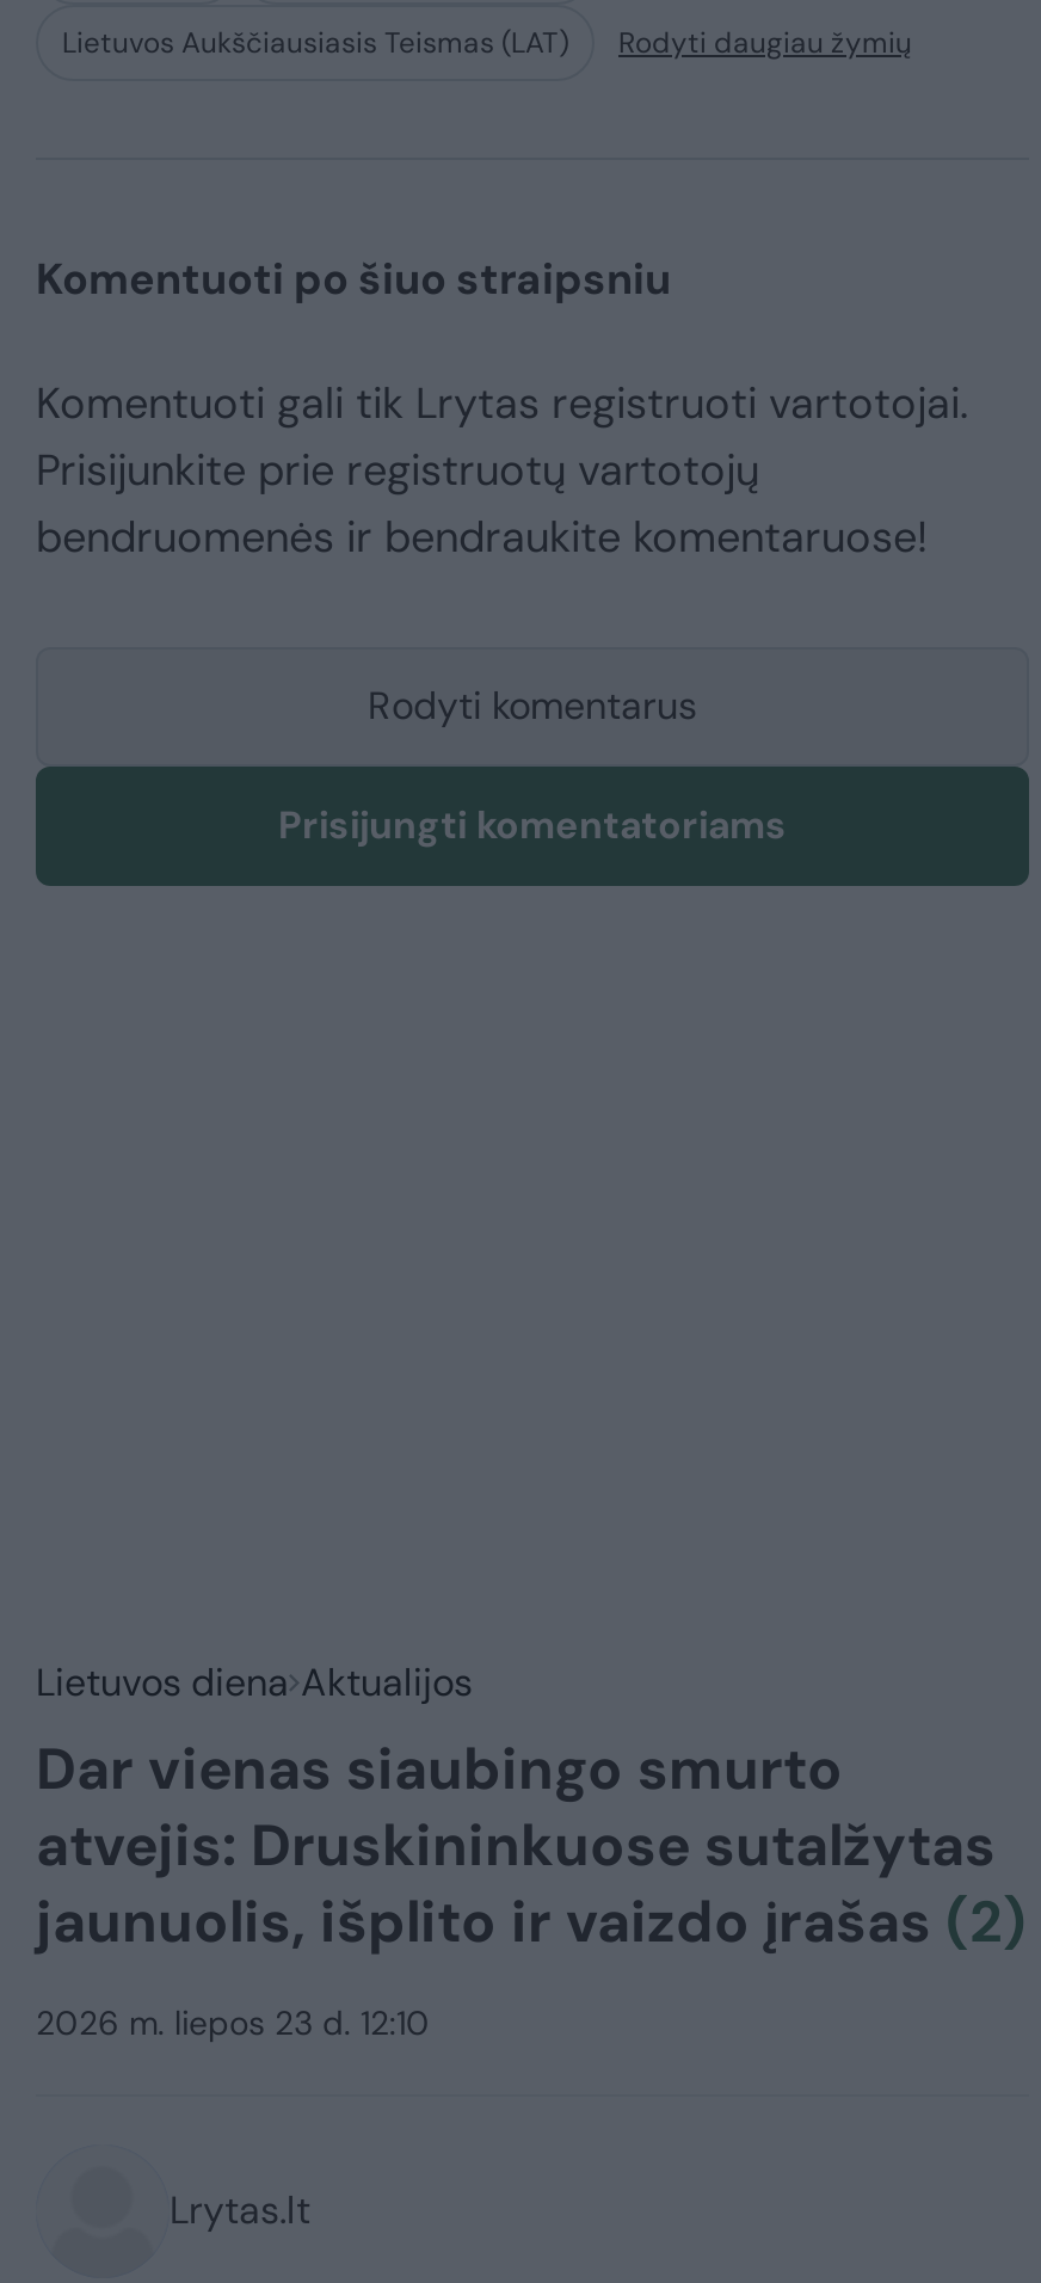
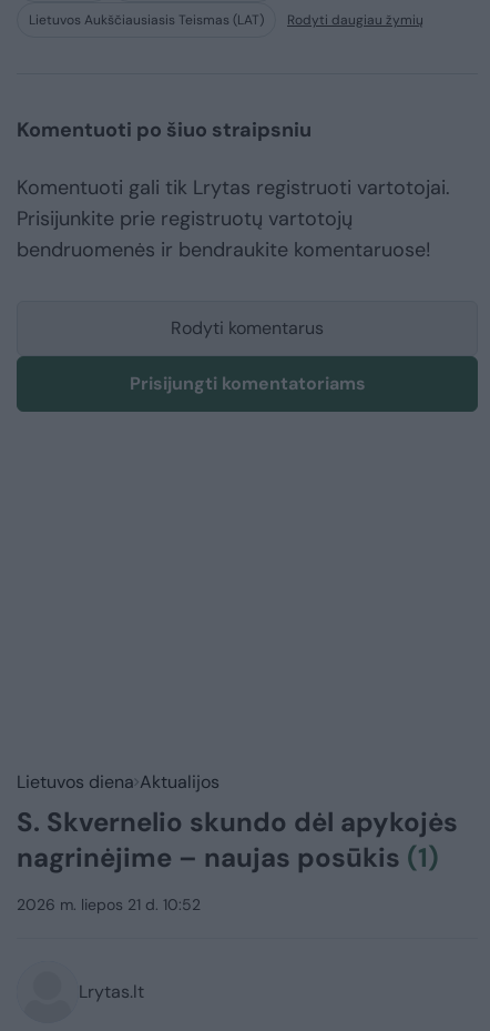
- Dar vienas siaubingo smurto
- atvejis: Druskininkuose sutalžytas
- jaunuolis, išplito ir vaizdo įrašas (2)
+ S. Skvernelio skundo dėl apykojės
+ nagrinėjime – naujas posūkis (1)

- 2026 m. liepos 23 d. 12:10
+ 2026 m. liepos 21 d. 10:52
